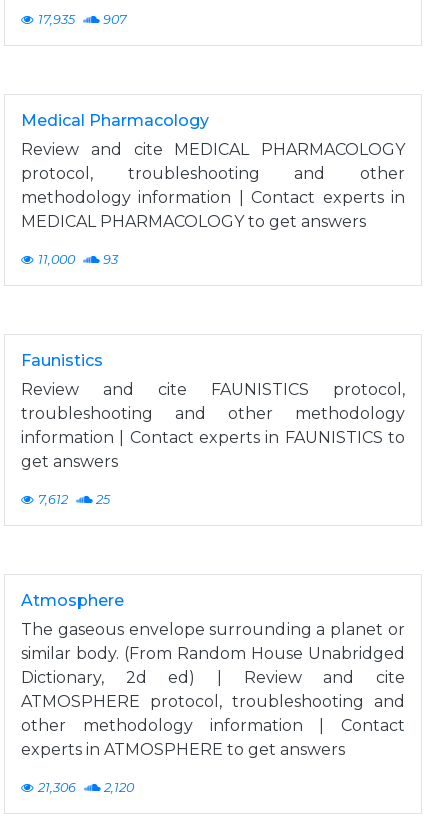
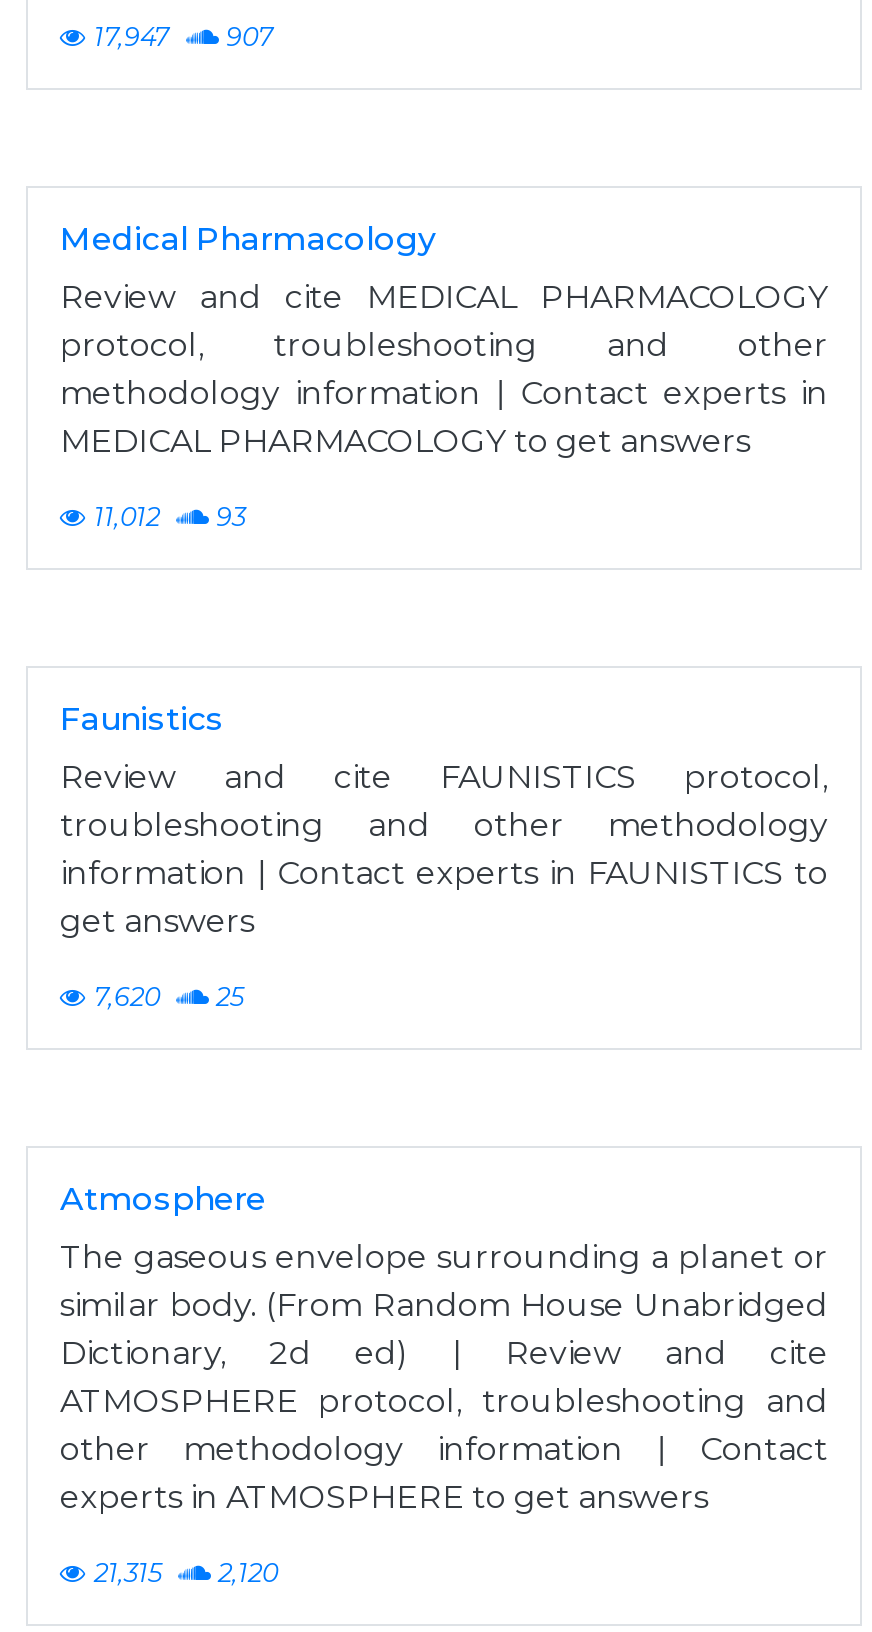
- 17,935 907
+ 17,947 907

- 11,000 93
+ 11,012 93

- 7,612 25
+ 7,620 25

- 21,306 2,120
+ 21,315 2,120
